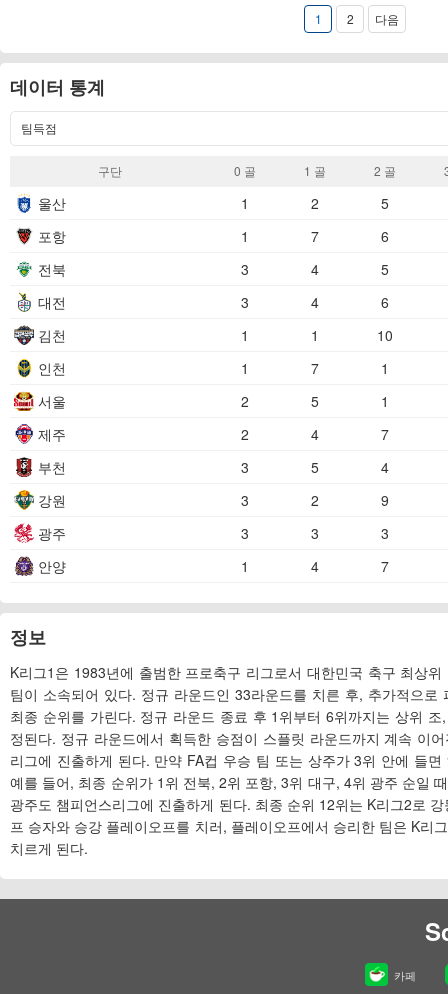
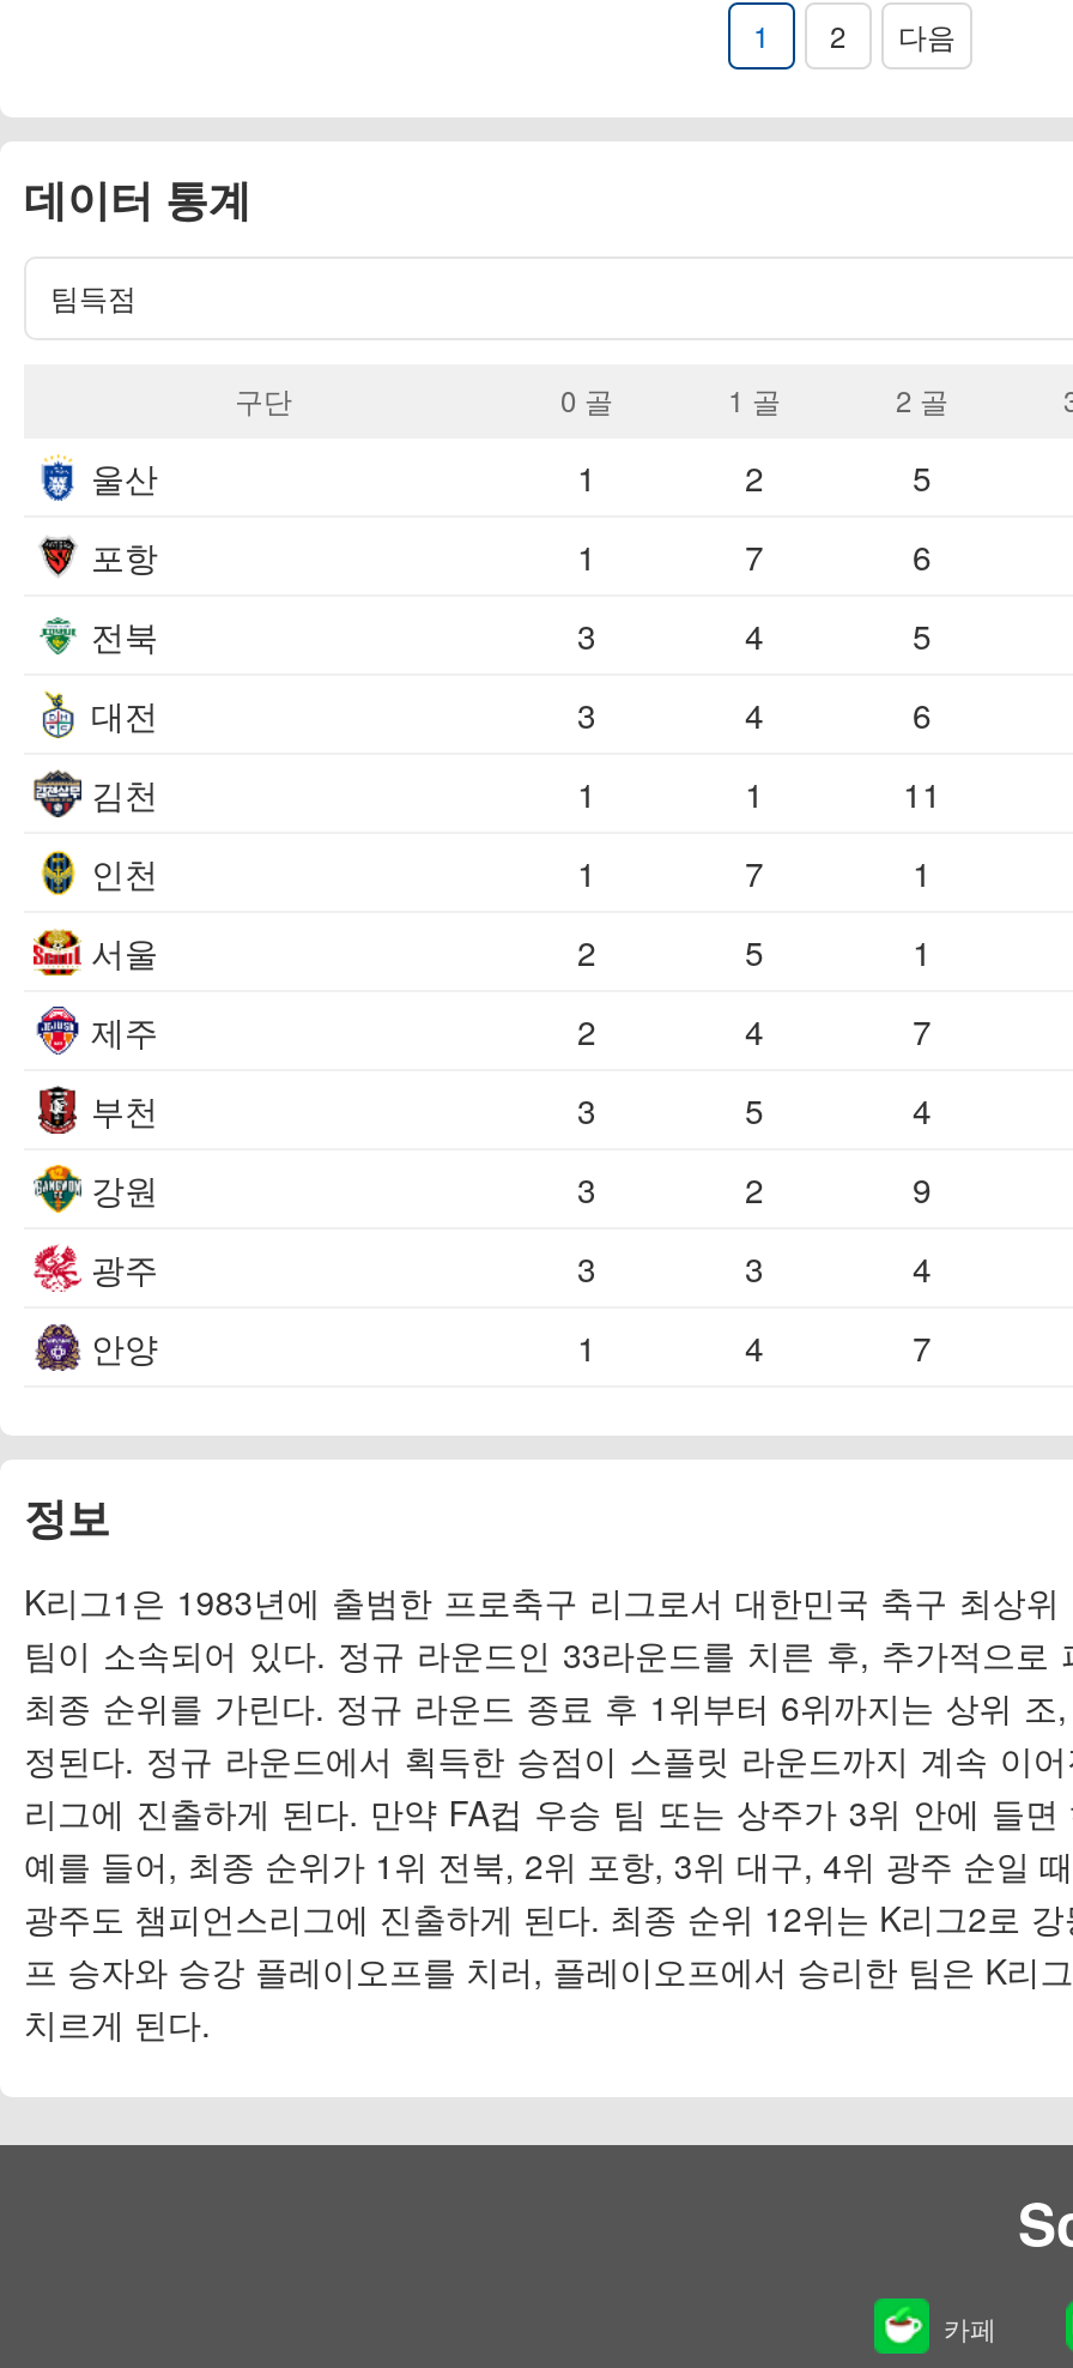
- 10
+ 11

- 3
+ 4
